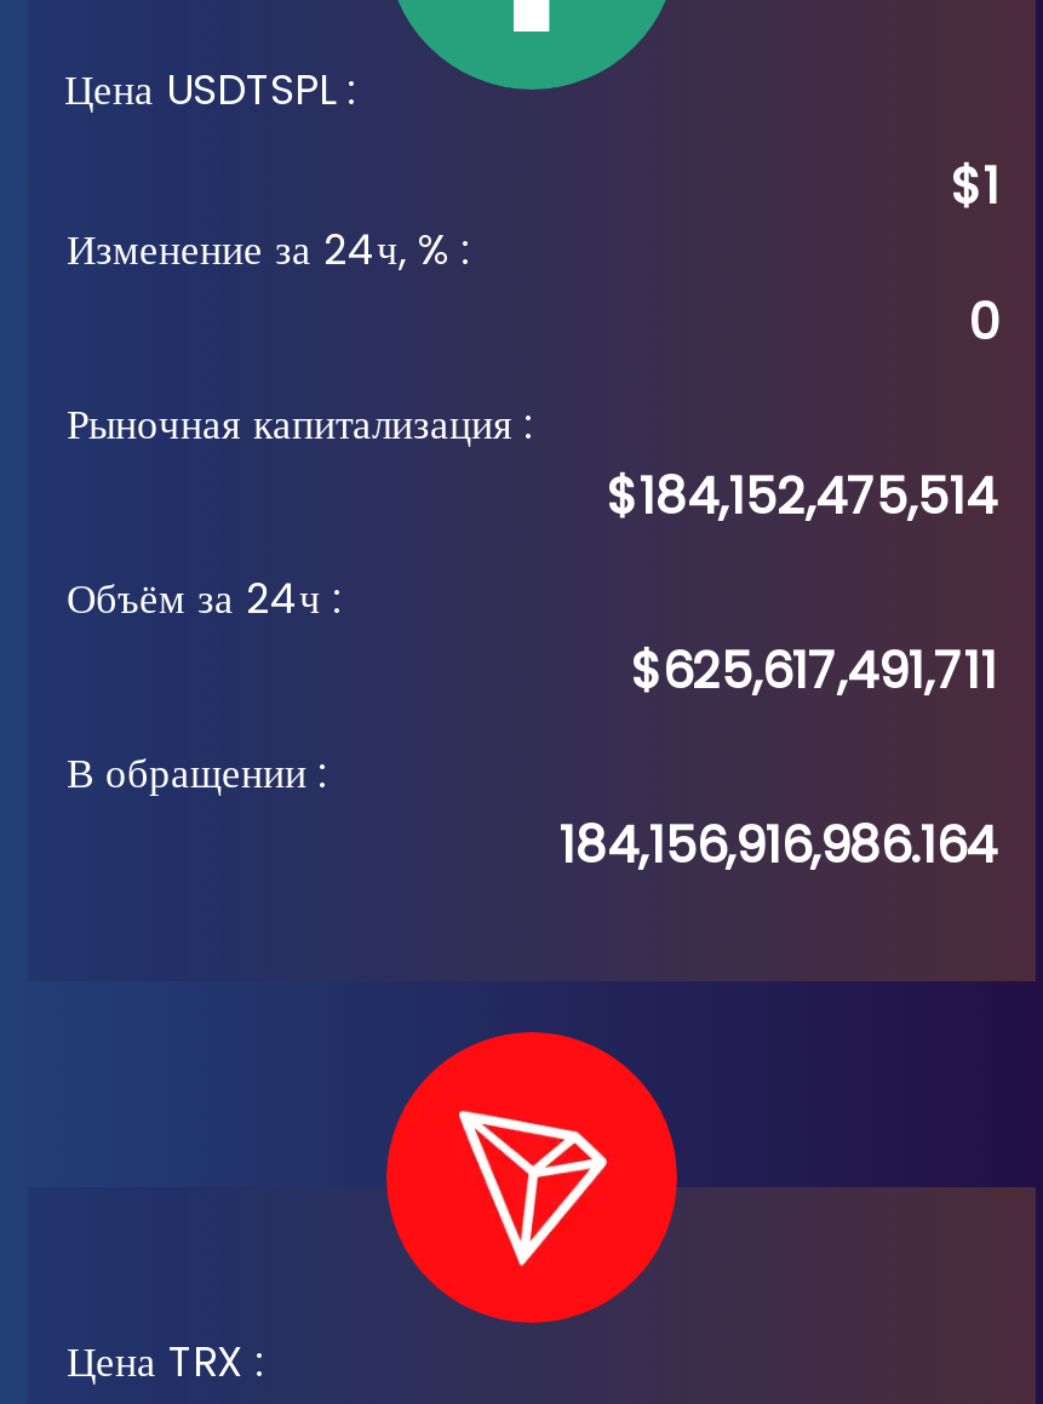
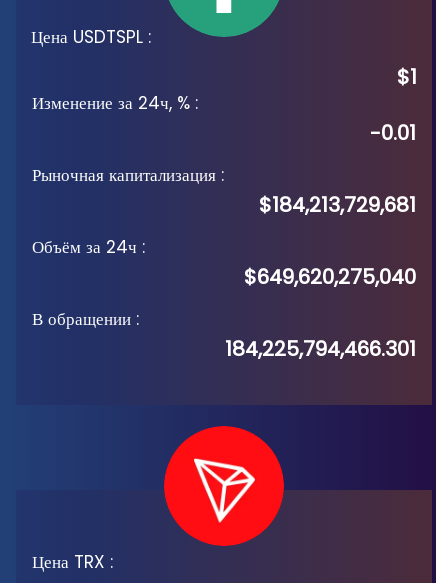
- 0
+ -0.01

- $184,152,475,514
+ $184,213,729,681

- $625,617,491,711
+ $649,620,275,040

- 184,156,916,986.164
+ 184,225,794,466.301
